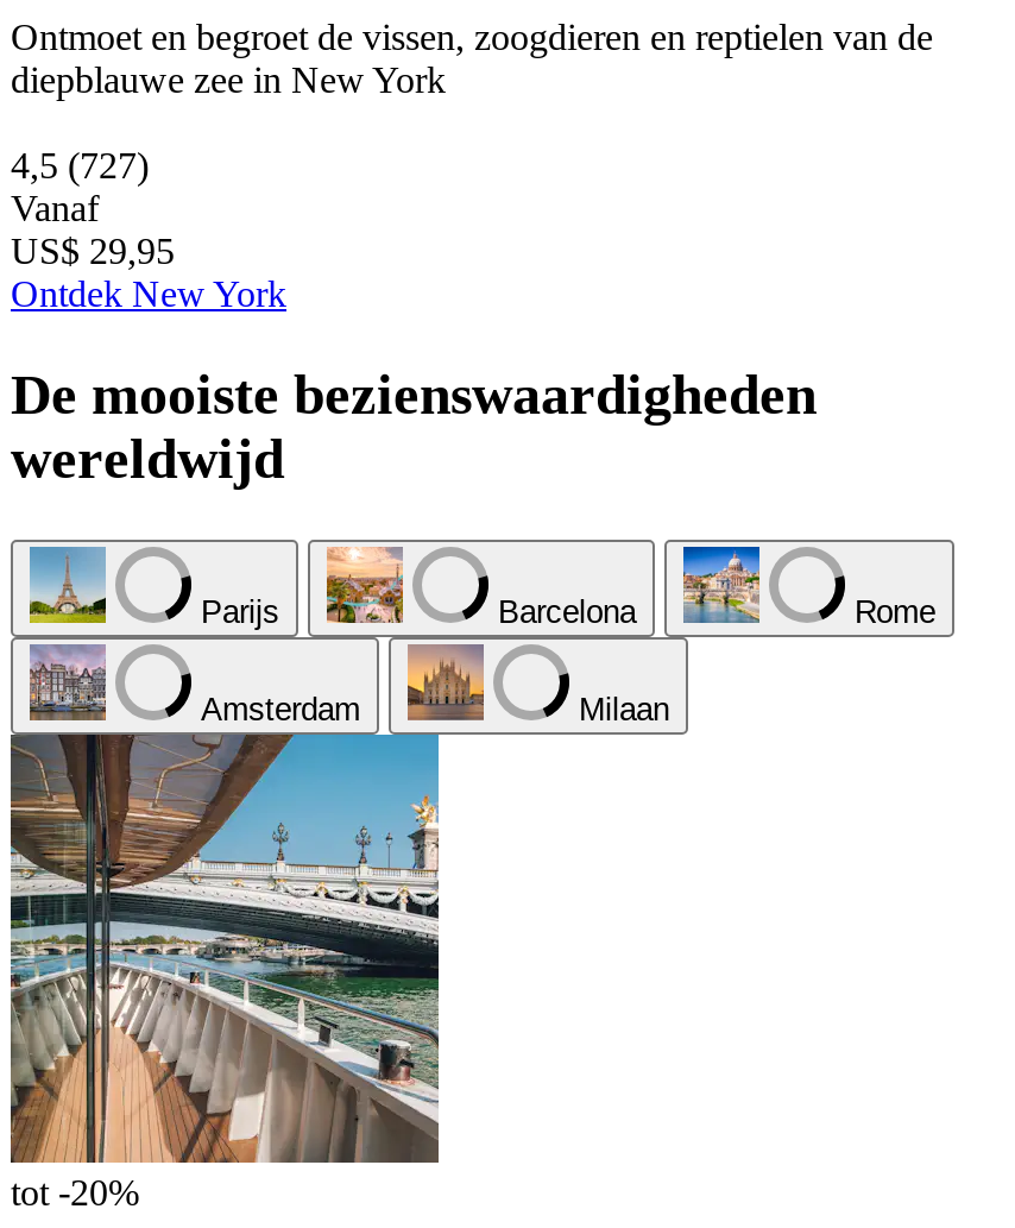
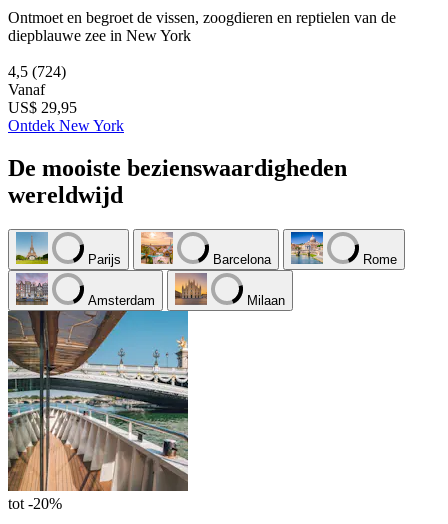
- 4,5 (727)
+ 4,5 (724)
